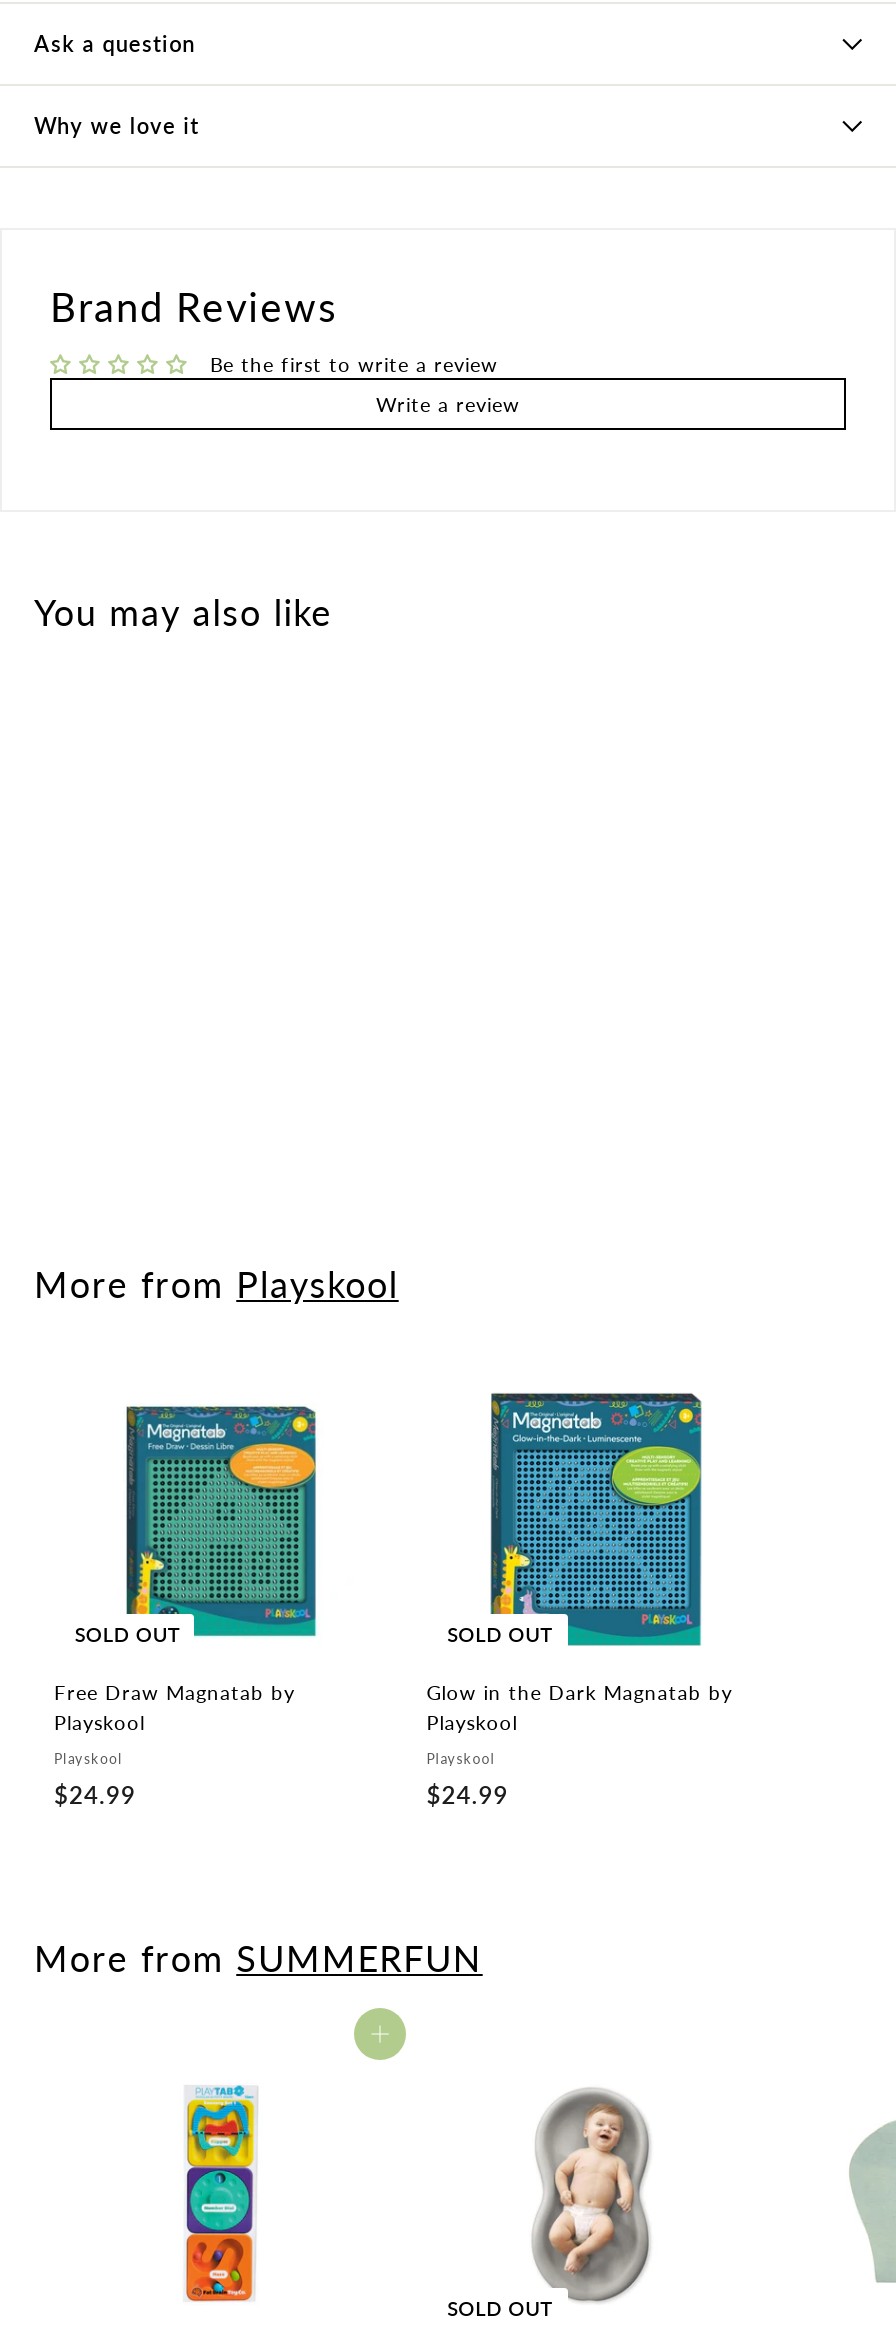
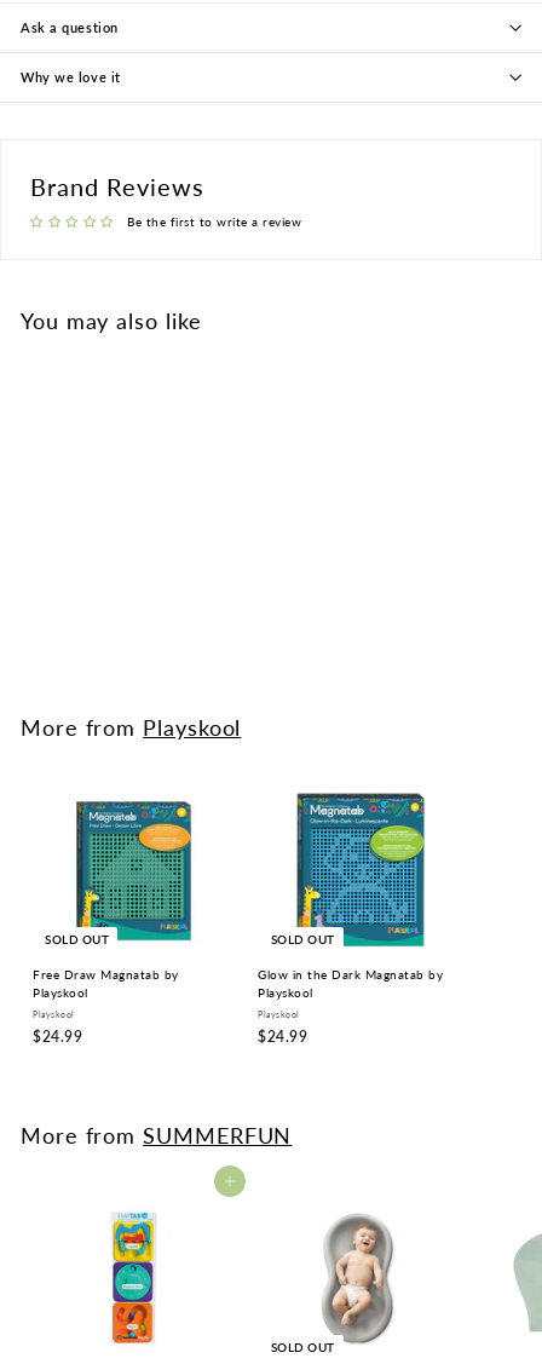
- Write a review
